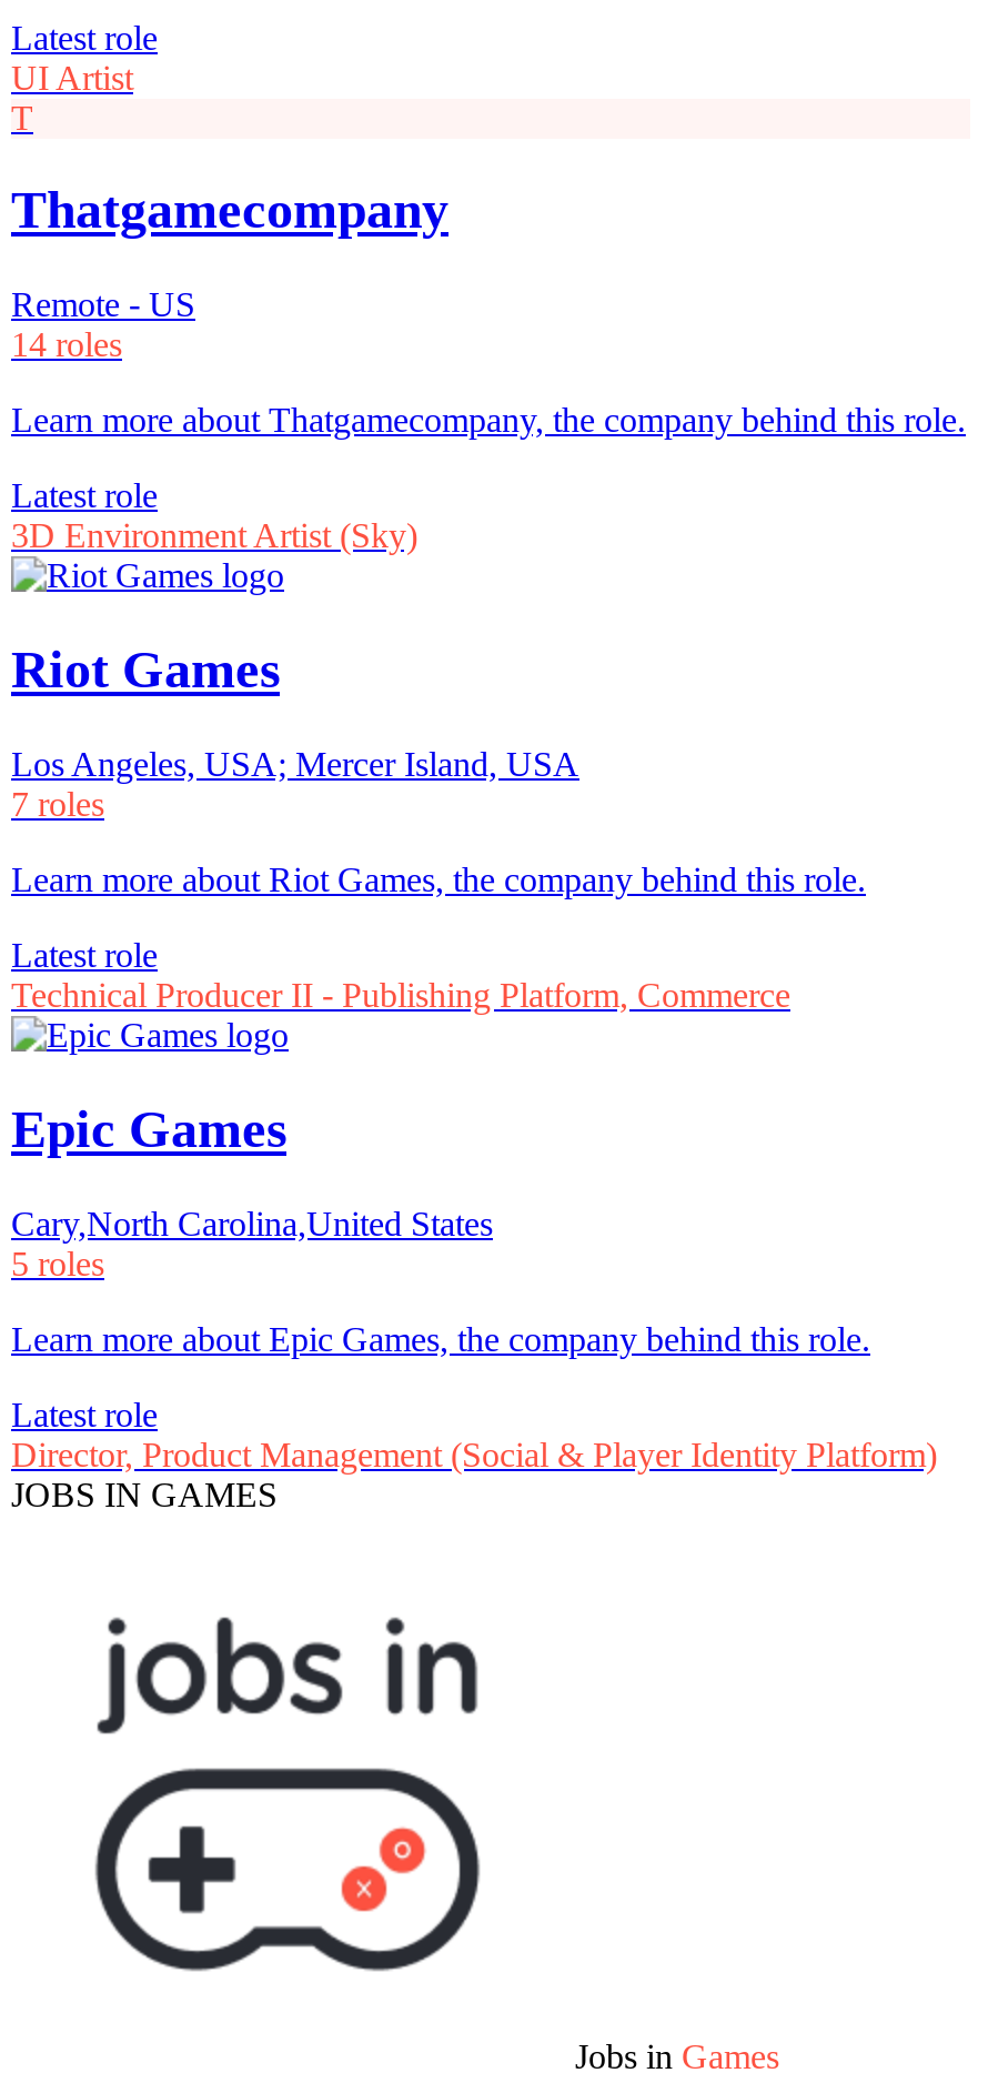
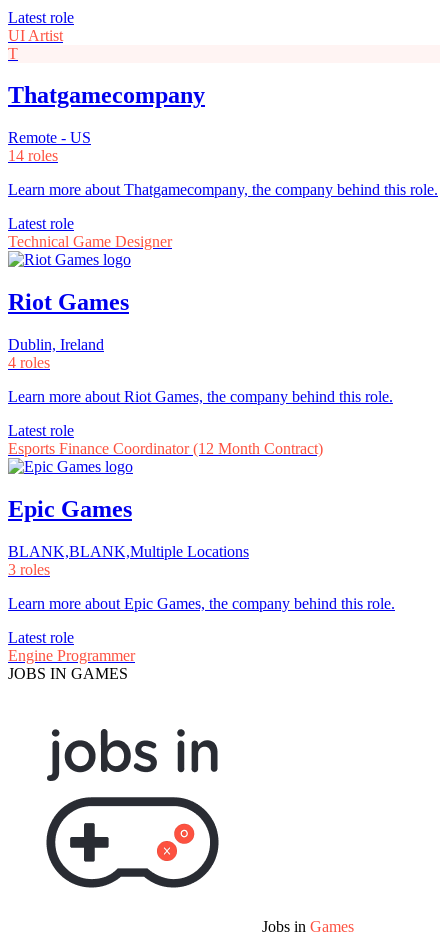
- 3D Environment Artist (Sky)
+ Technical Game Designer

- Los Angeles, USA; Mercer Island, USA
- 7 roles
+ Dublin, Ireland
+ 4 roles

- Technical Producer II - Publishing Platform, Commerce
+ Esports Finance Coordinator (12 Month Contract)

- Cary,North Carolina,United States
- 5 roles
+ BLANK,BLANK,Multiple Locations
+ 3 roles

- Director, Product Management (Social & Player Identity Platform)
+ Engine Programmer
